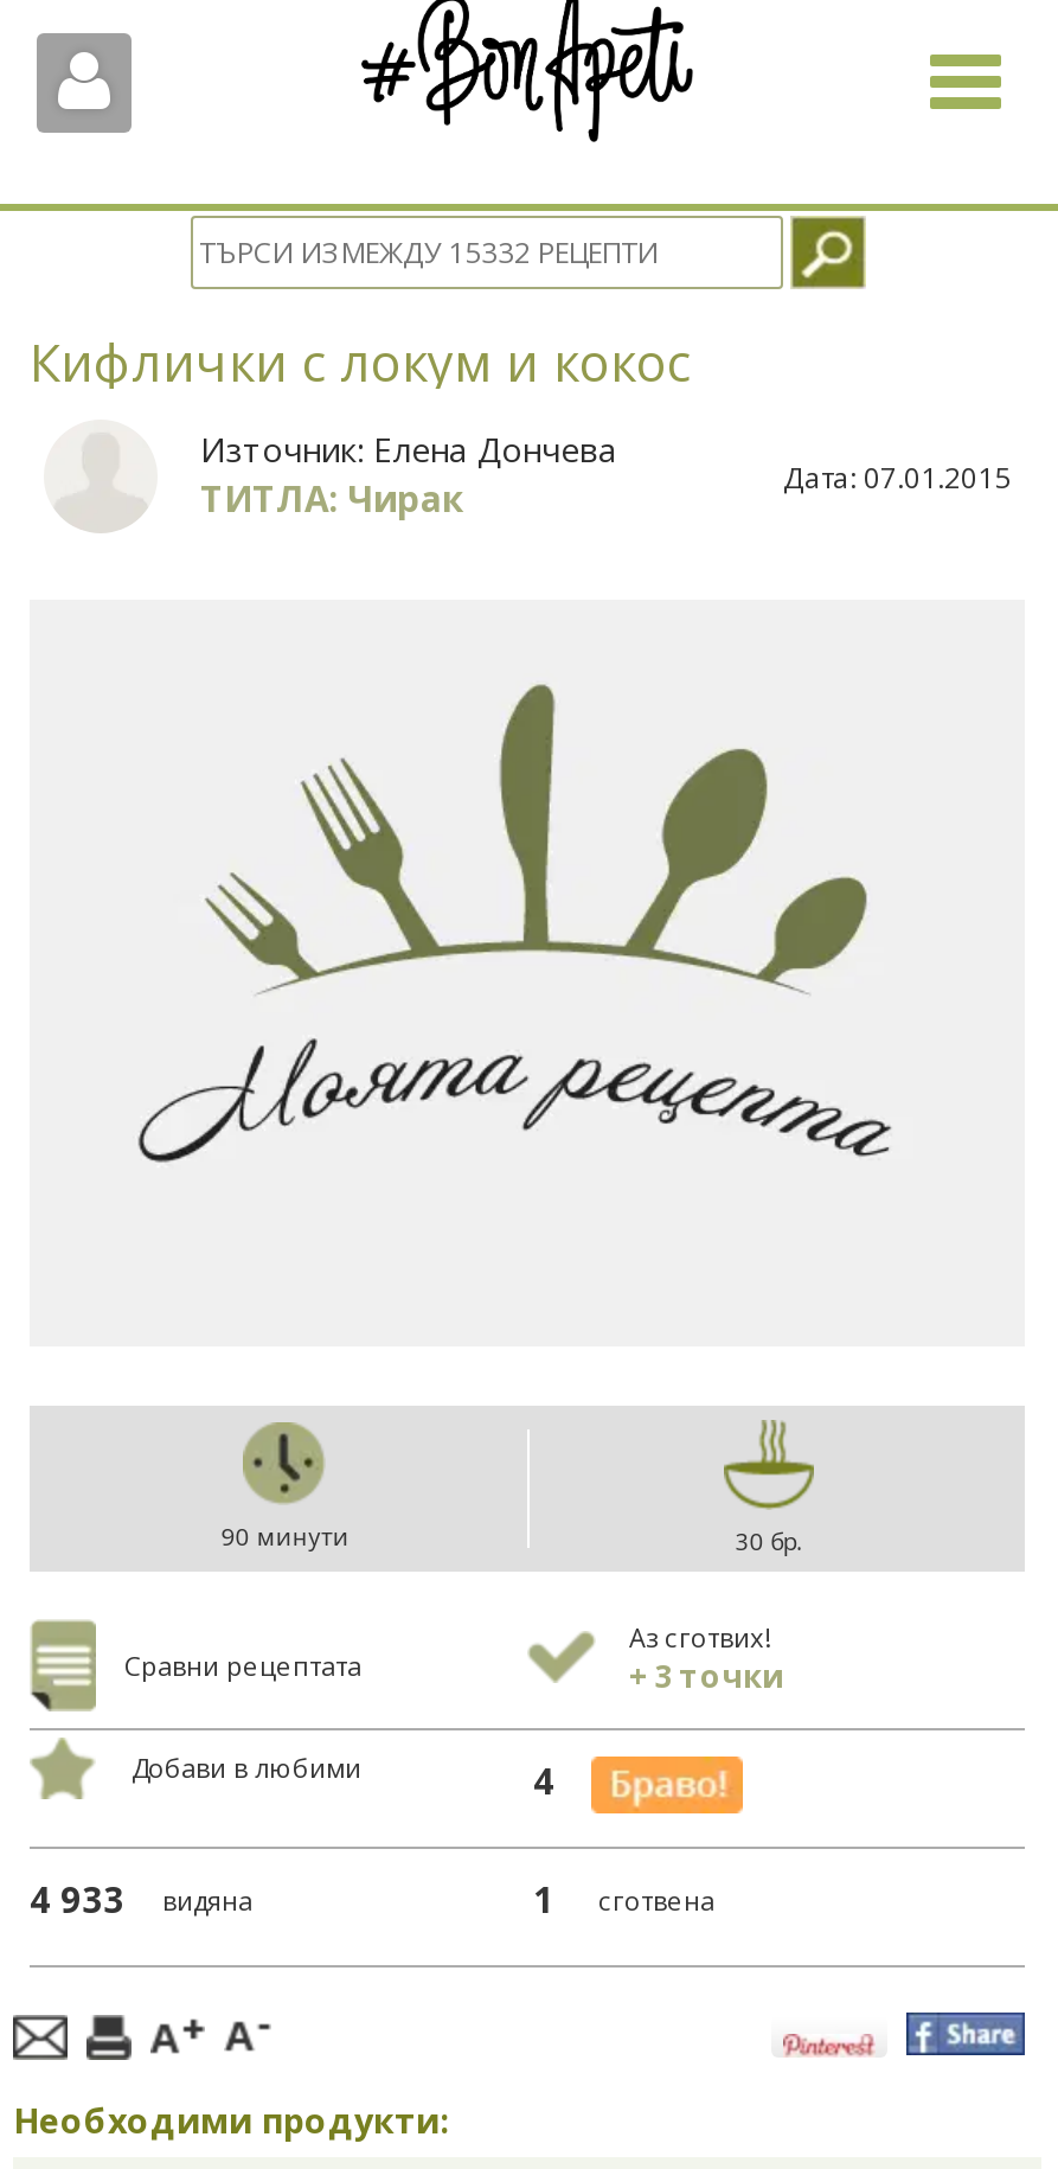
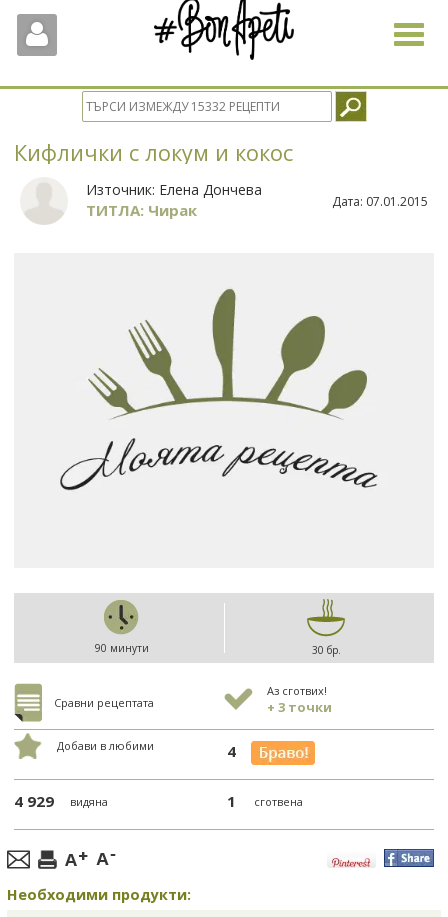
- 4 933 видяна
+ 4 929 видяна
